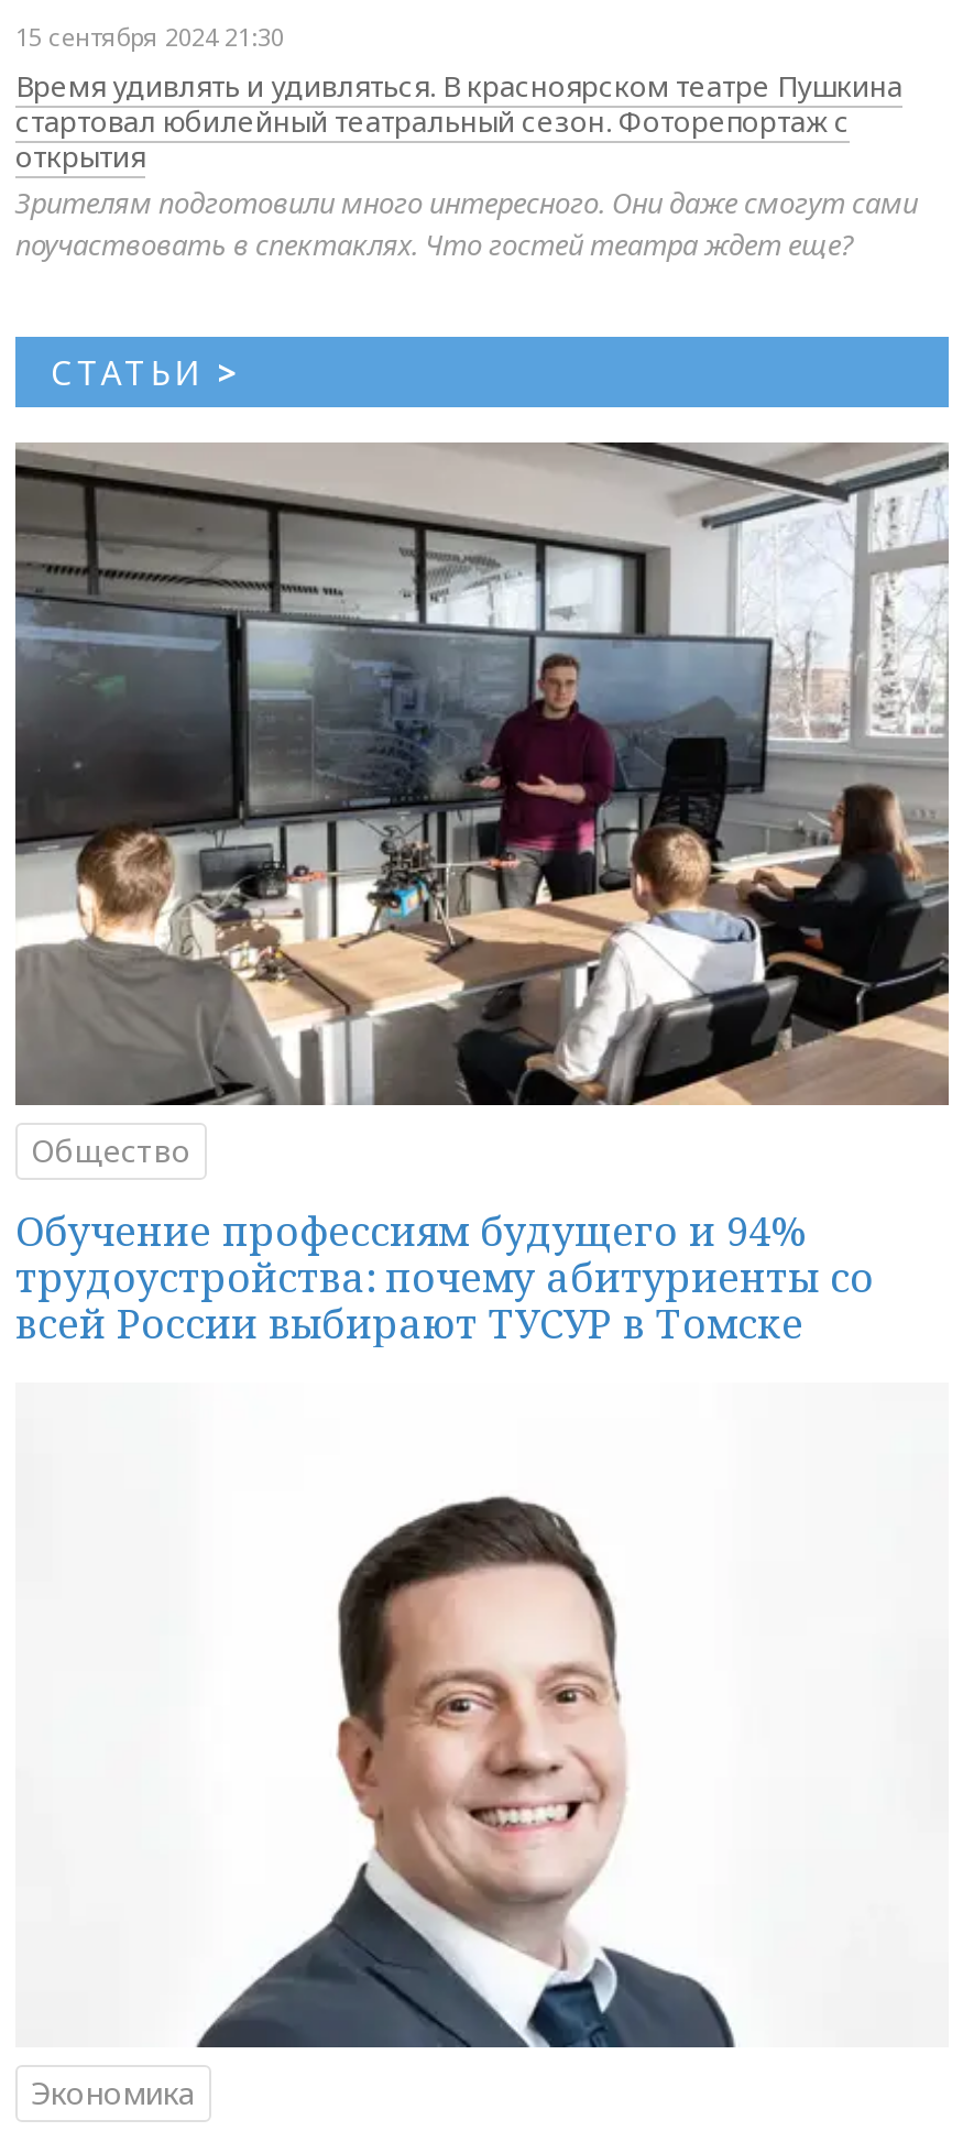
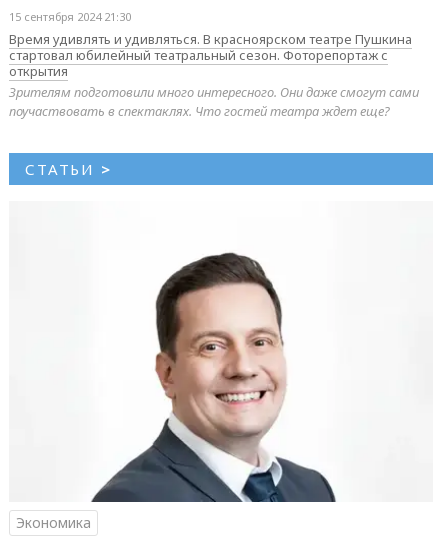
- [image]
- Общество
- Обучение профессиям будущего и 94%
- трудоустройства: почему абитуриенты со
- всей России выбирают ТУСУР в Томске
